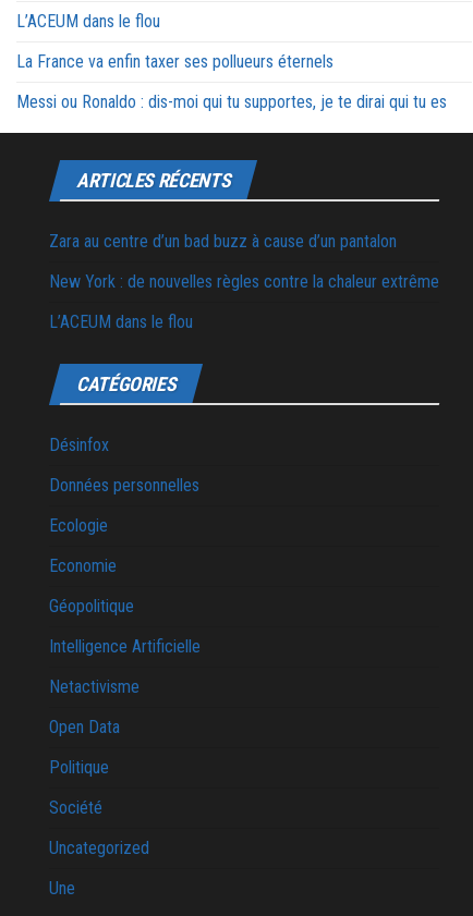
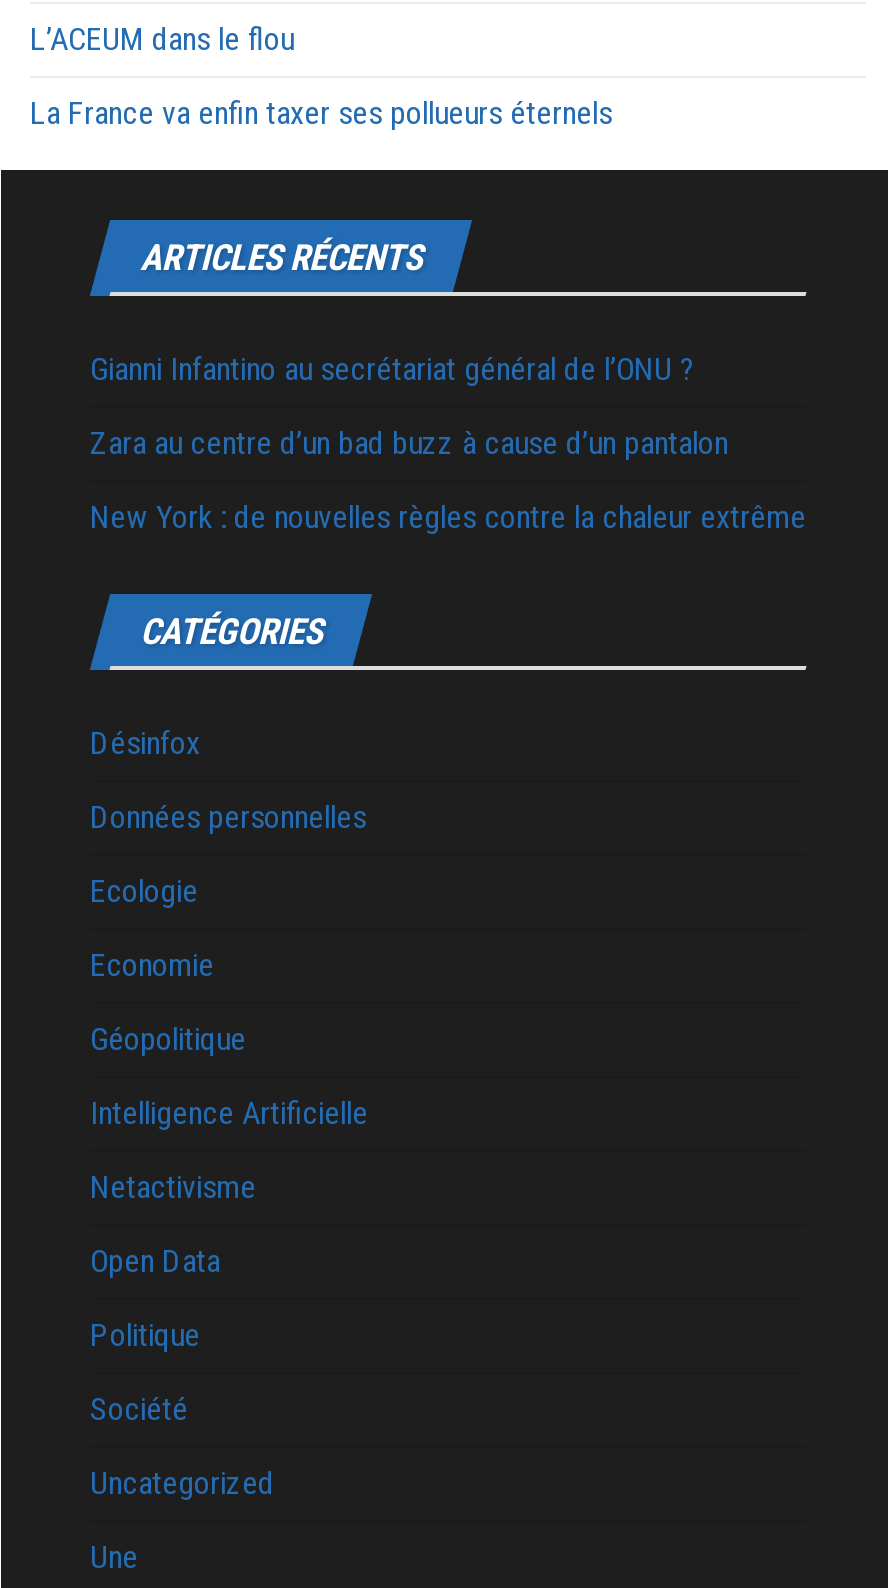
- Messi ou Ronaldo : dis-moi qui tu supportes, je te dirai qui tu es

+ Gianni Infantino au secrétariat général de l’ONU ?

- L’ACEUM dans le flou
